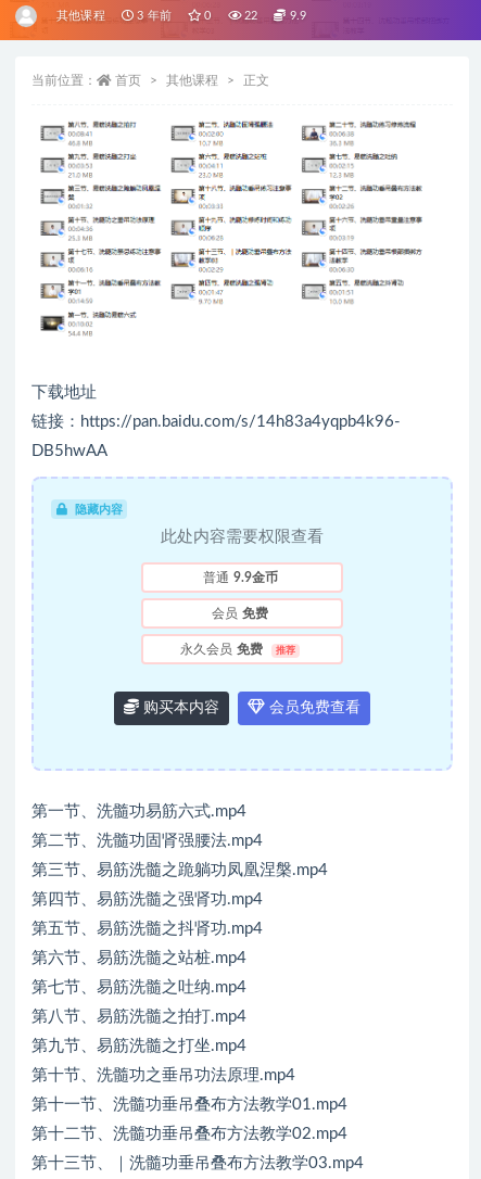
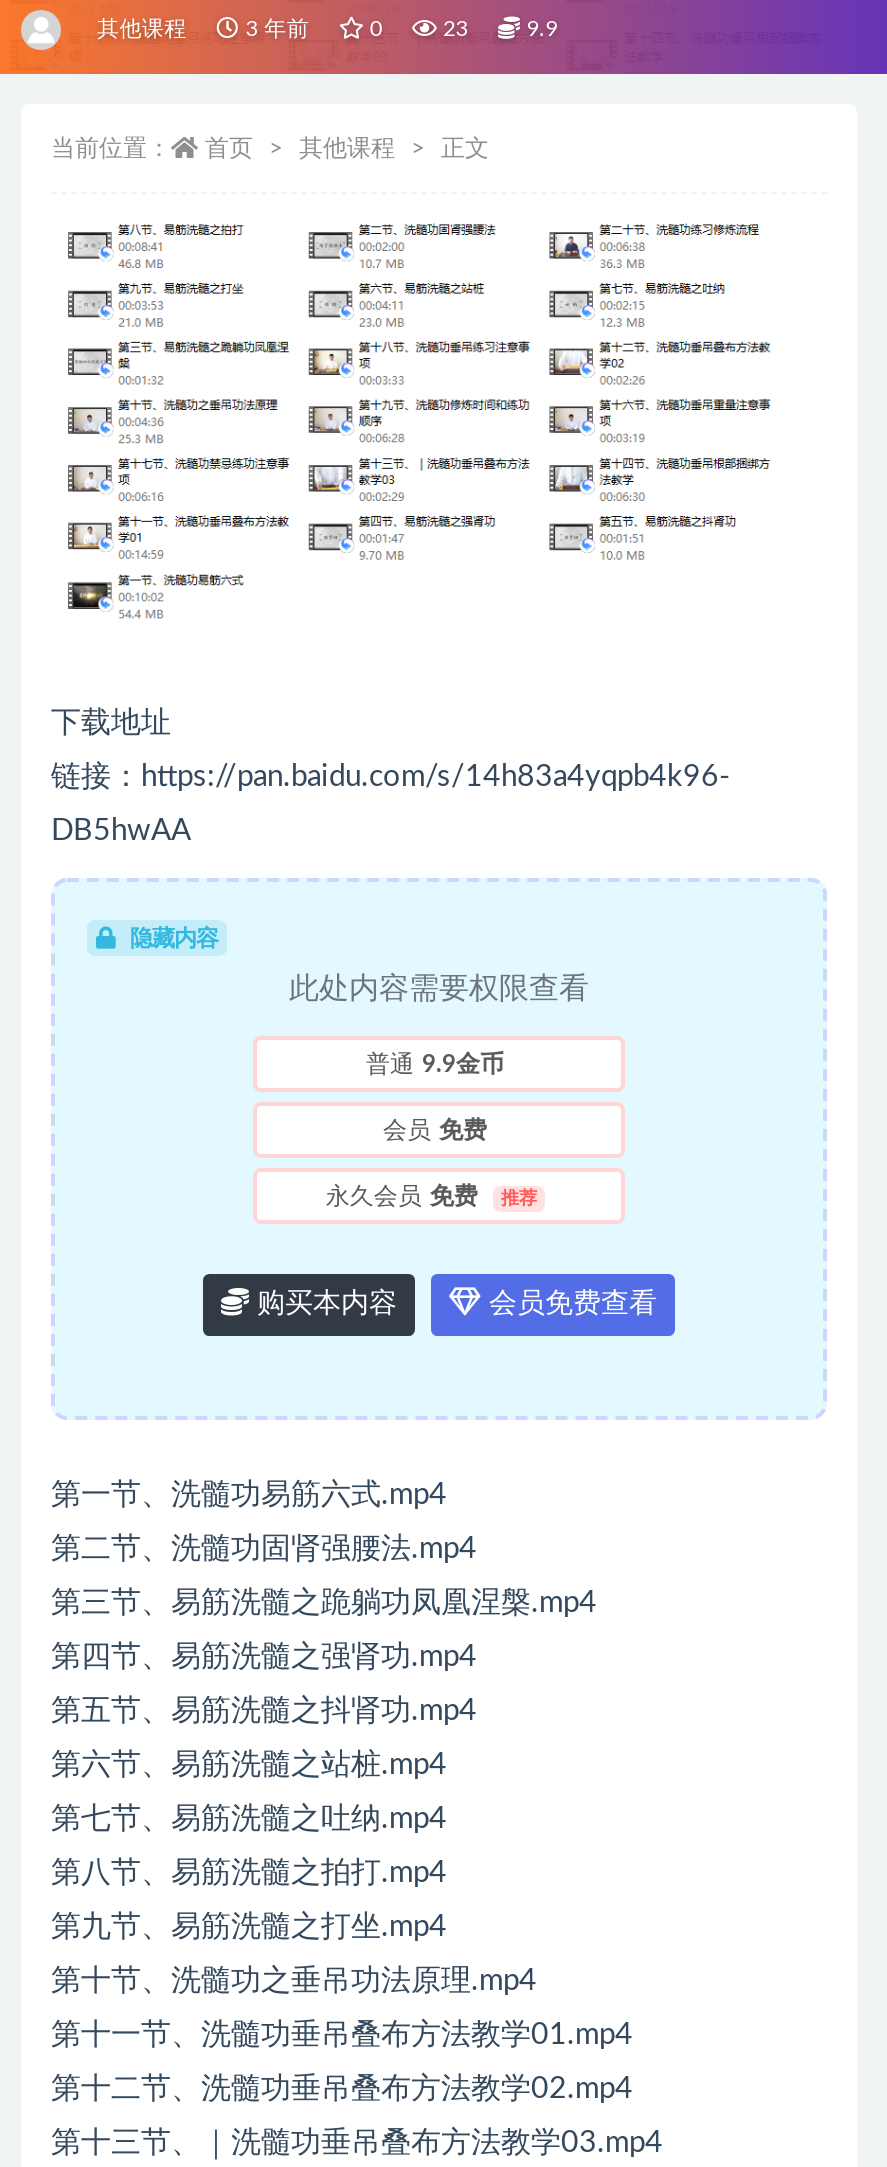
- 22
+ 23
